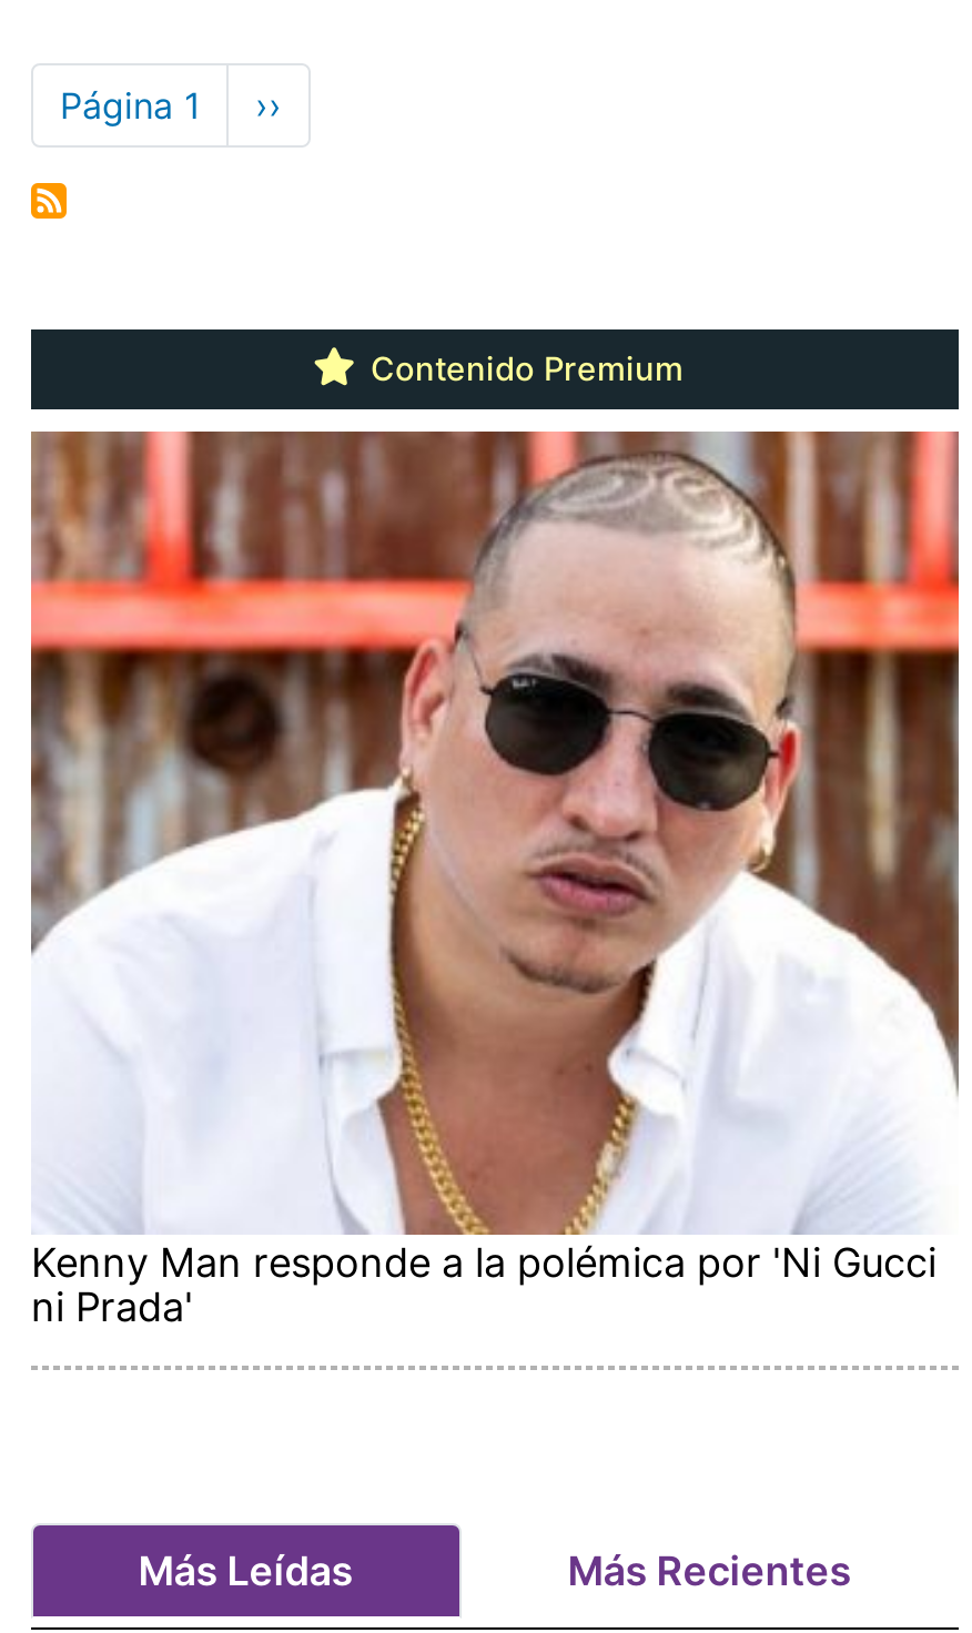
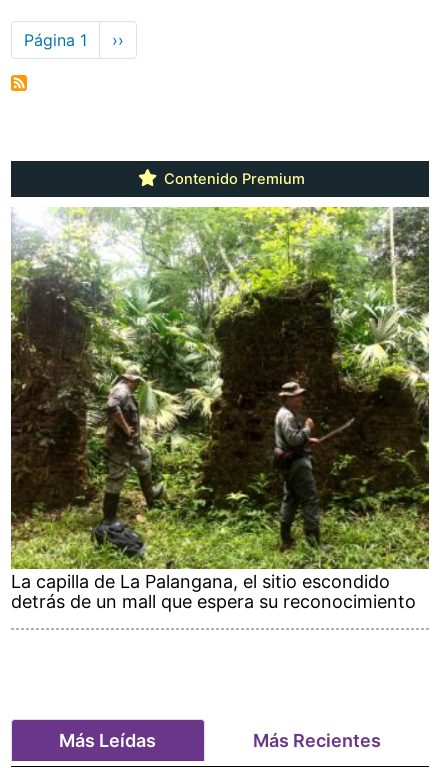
- [image]
- Kenny Man responde a la polémica por 'Ni Gucci
- ni Prada'
+ [image]
+ La capilla de La Palangana, el sitio escondido
+ detrás de un mall que espera su reconocimiento
